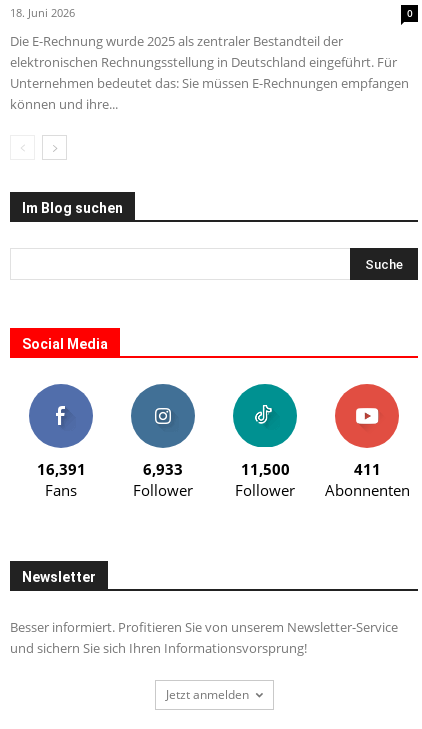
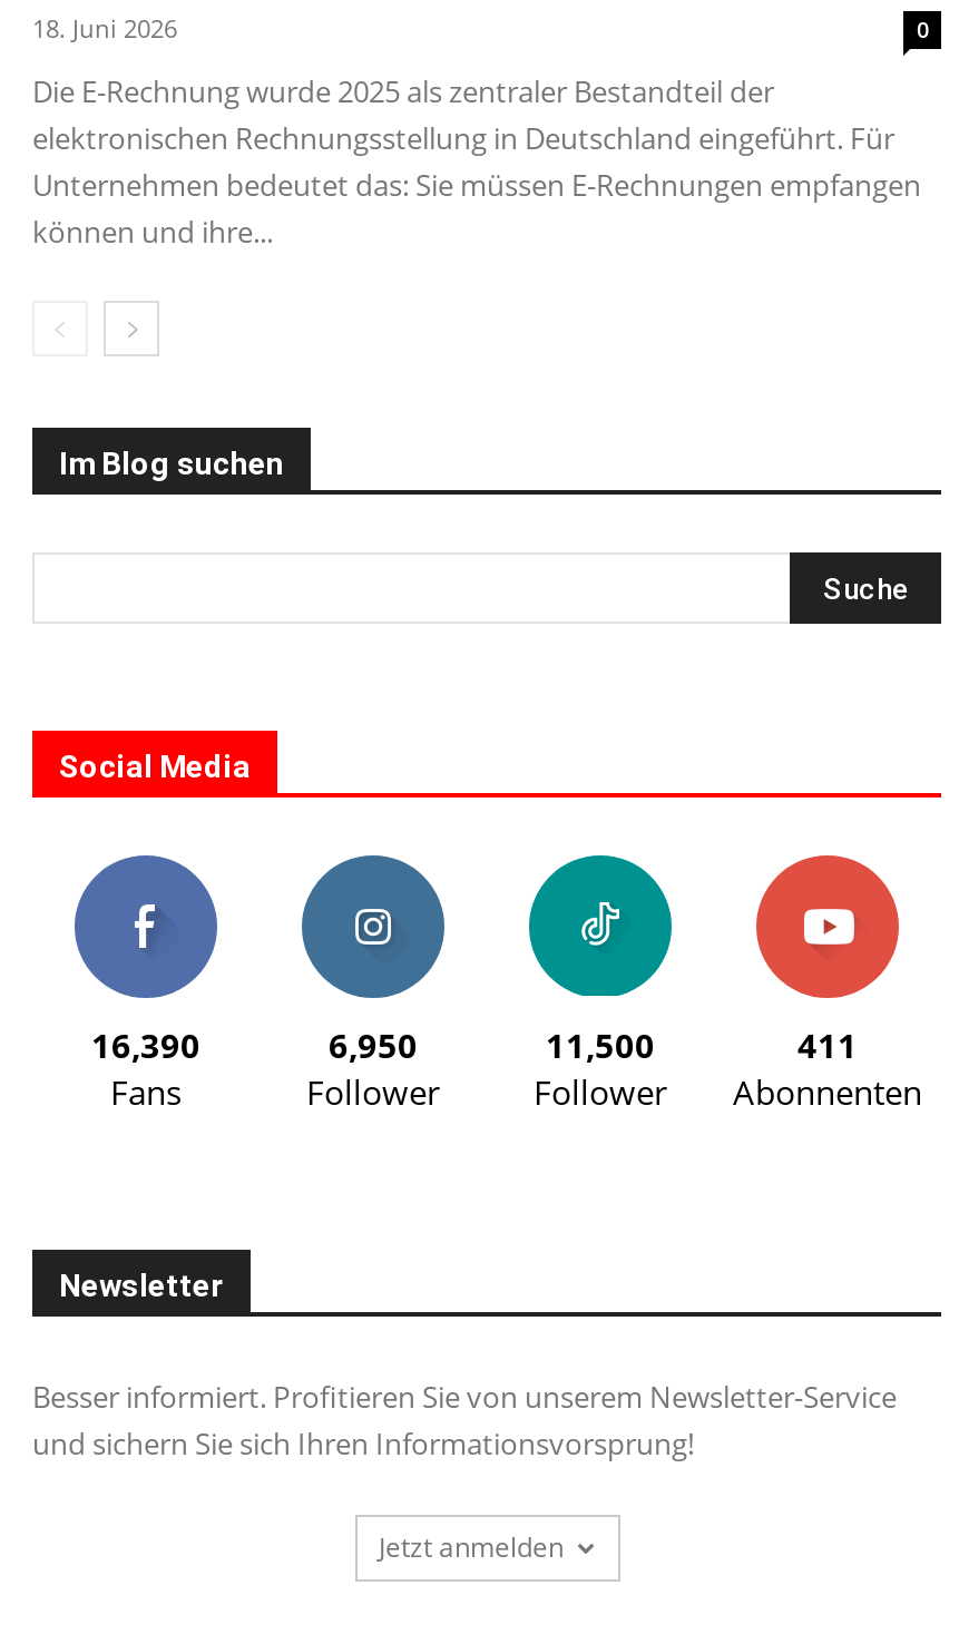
- 16,391
+ 16,390

- 6,933
+ 6,950
